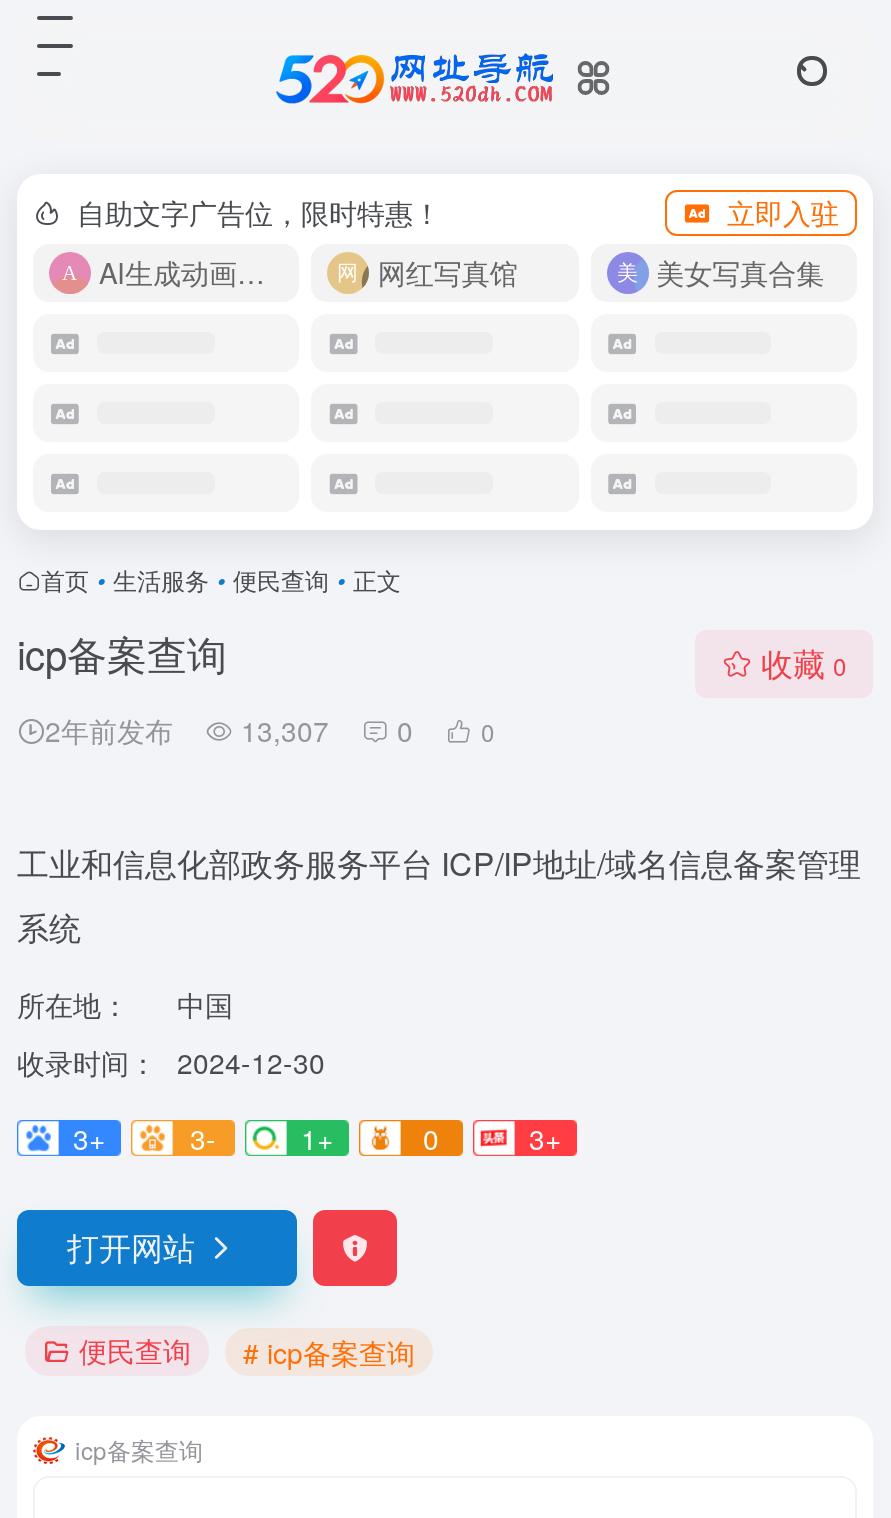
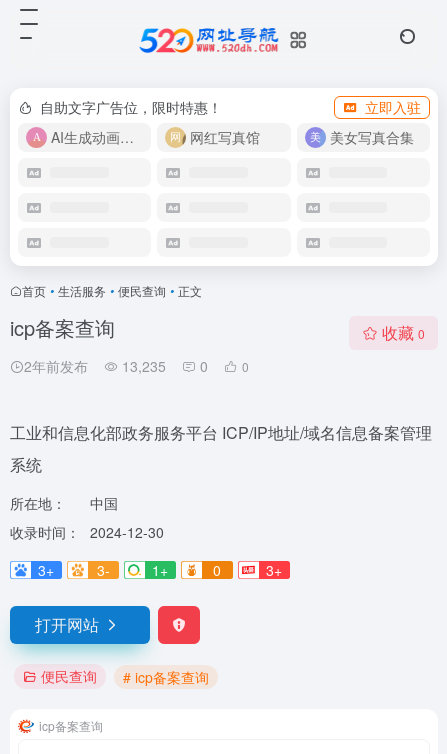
- 2年前发布 13,307 0 0
+ 2年前发布 13,235 0 0
